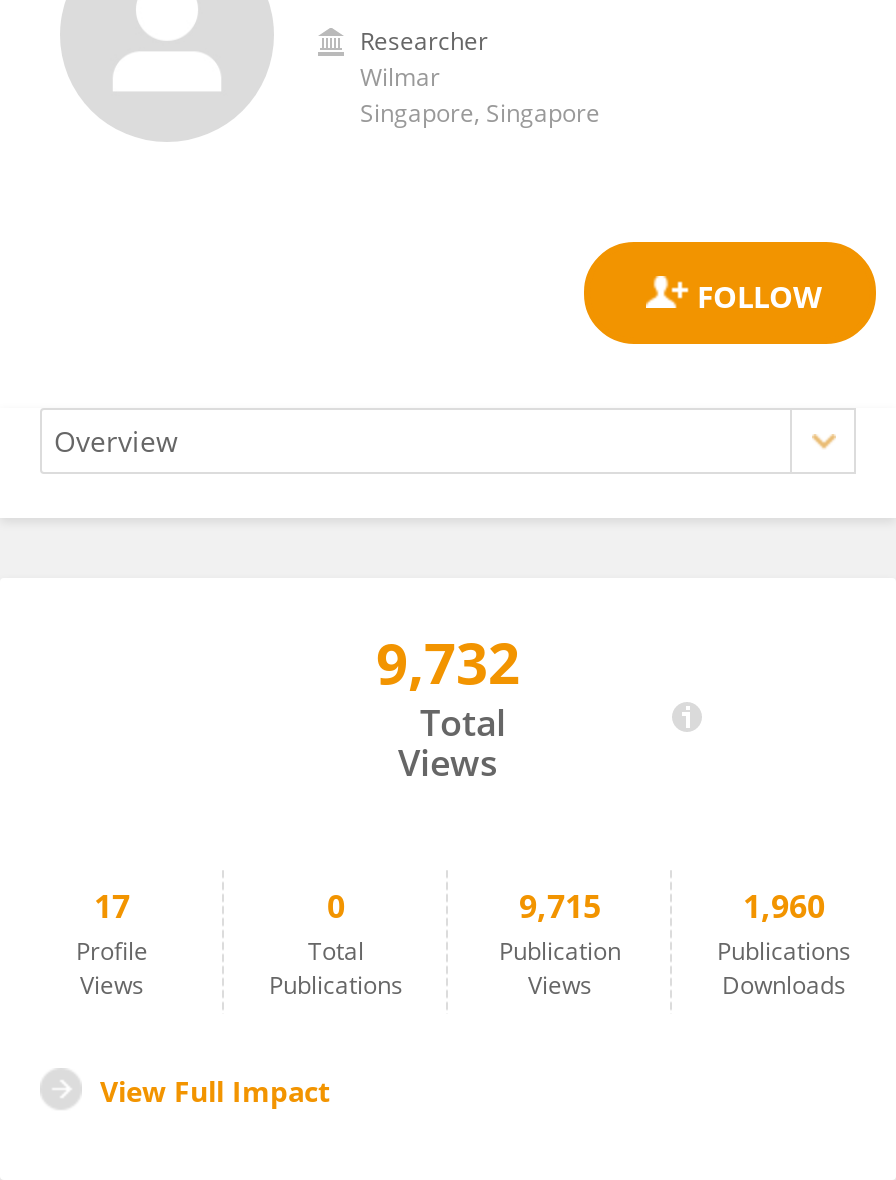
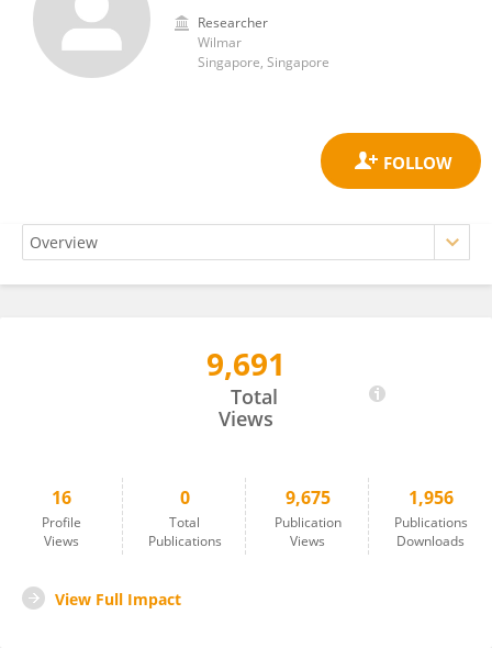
- 9,732
+ 9,691

- 17
+ 16

- 9,715
+ 9,675

- 1,960
+ 1,956
